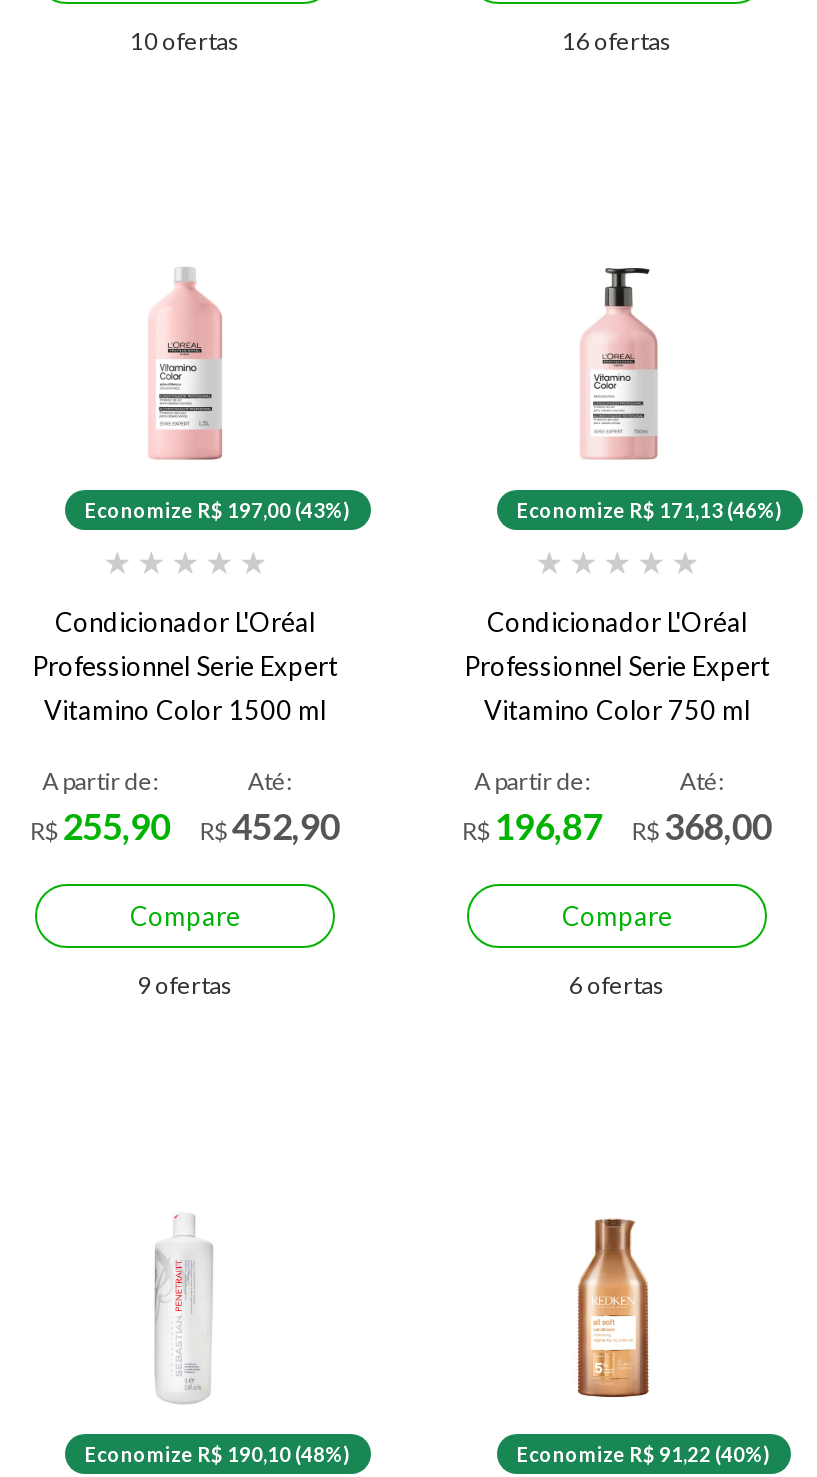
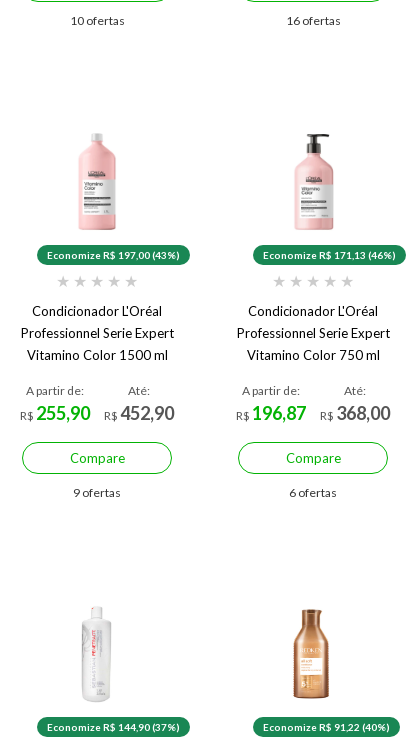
- Economize R$ 190,10 (48%)
+ Economize R$ 144,90 (37%)
